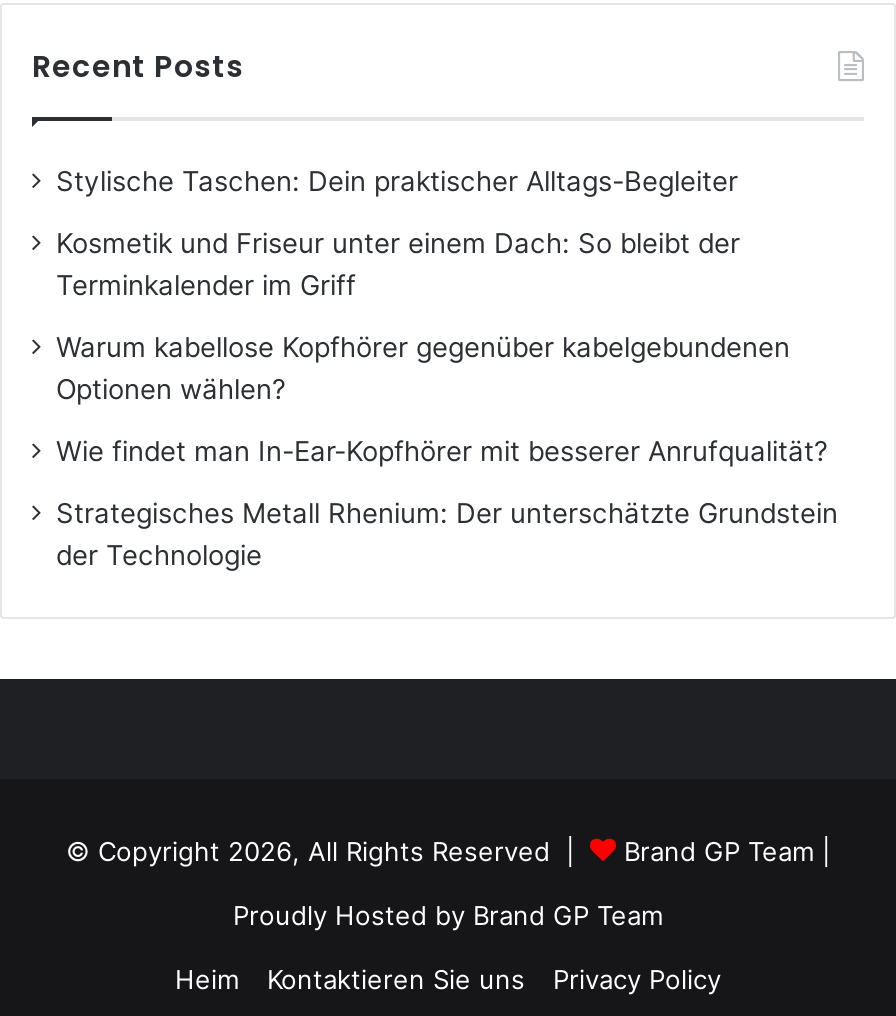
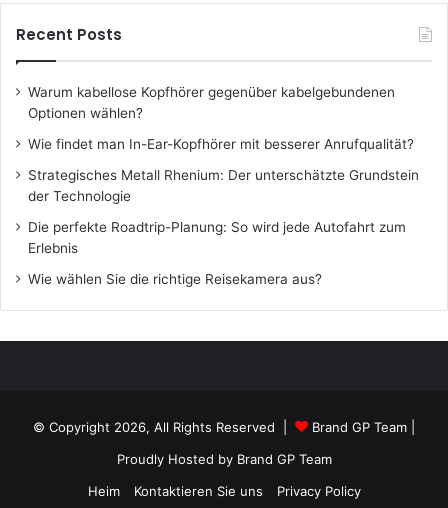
- Stylische Taschen: Dein praktischer Alltags-Begleiter
- Kosmetik und Friseur unter einem Dach: So bleibt der
- Terminkalender im Griff

moved up: Warum kabellose Kopfhörer gegenüber kabelgebundenen | Optionen wählen? | Wie findet man In-Ear-Kopfhörer mit besserer Anrufqualität? | Strategisches Metall Rhenium: Der unterschätzte Grundstein | der Technologie

+ Die perfekte Roadtrip-Planung: So wird jede Autofahrt zum
+ Erlebnis
+ Wie wählen Sie die richtige Reisekamera aus?
